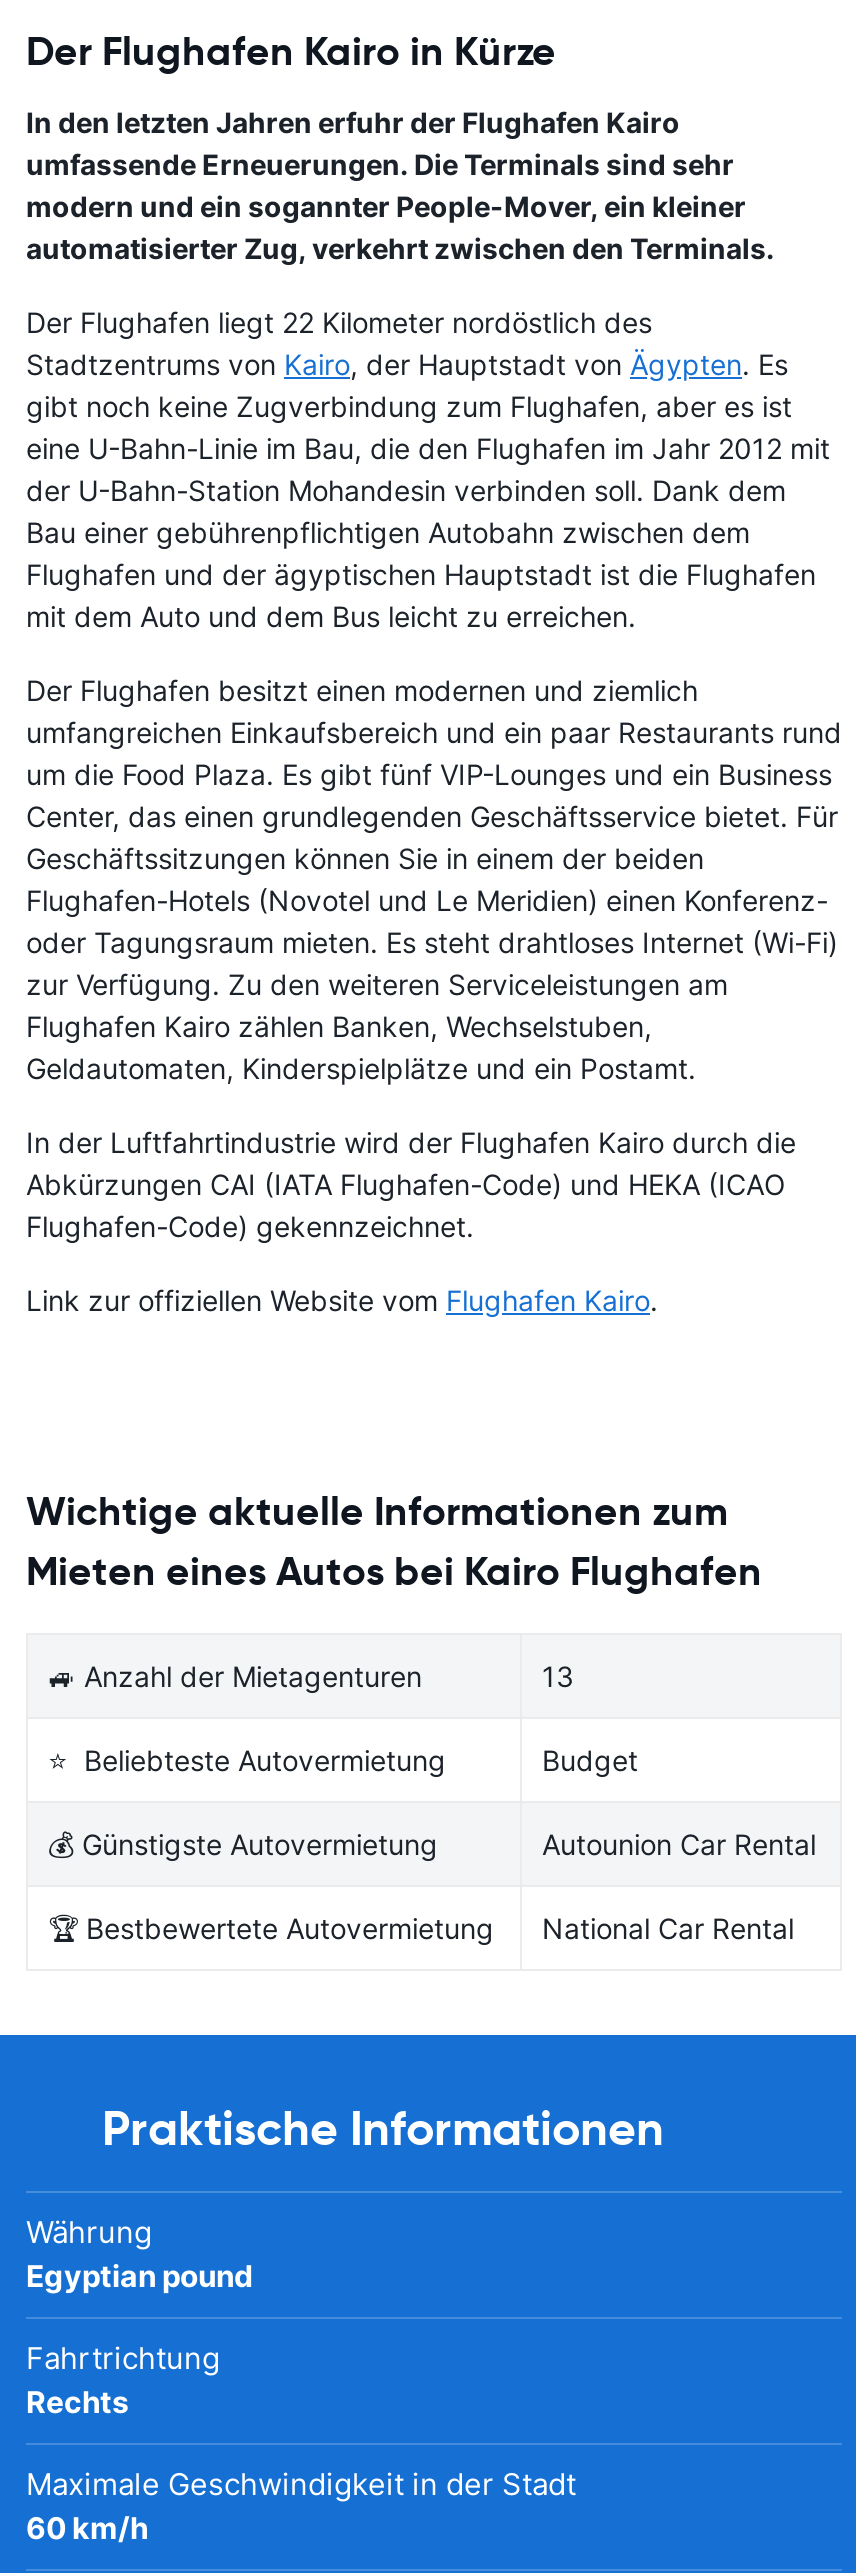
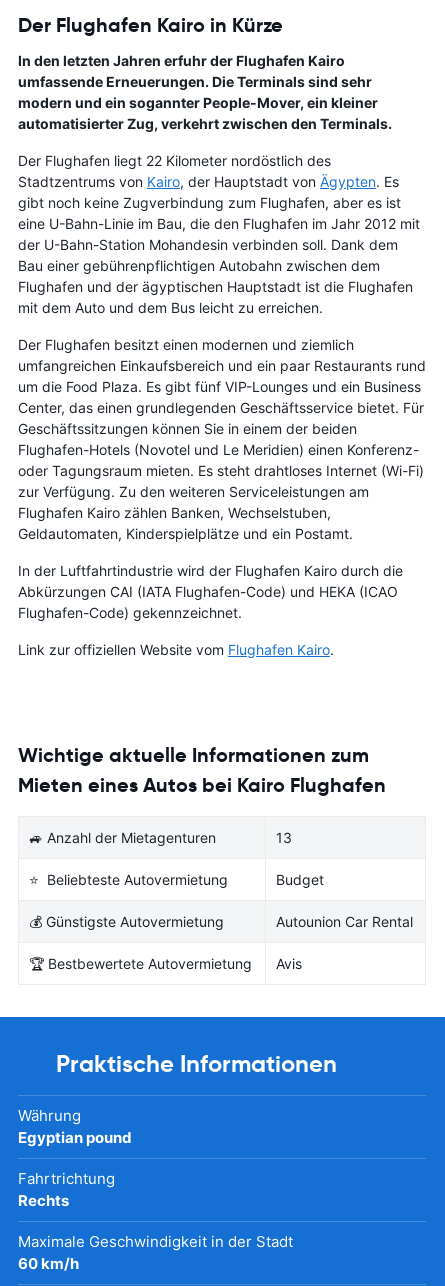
- National Car Rental
+ Avis
